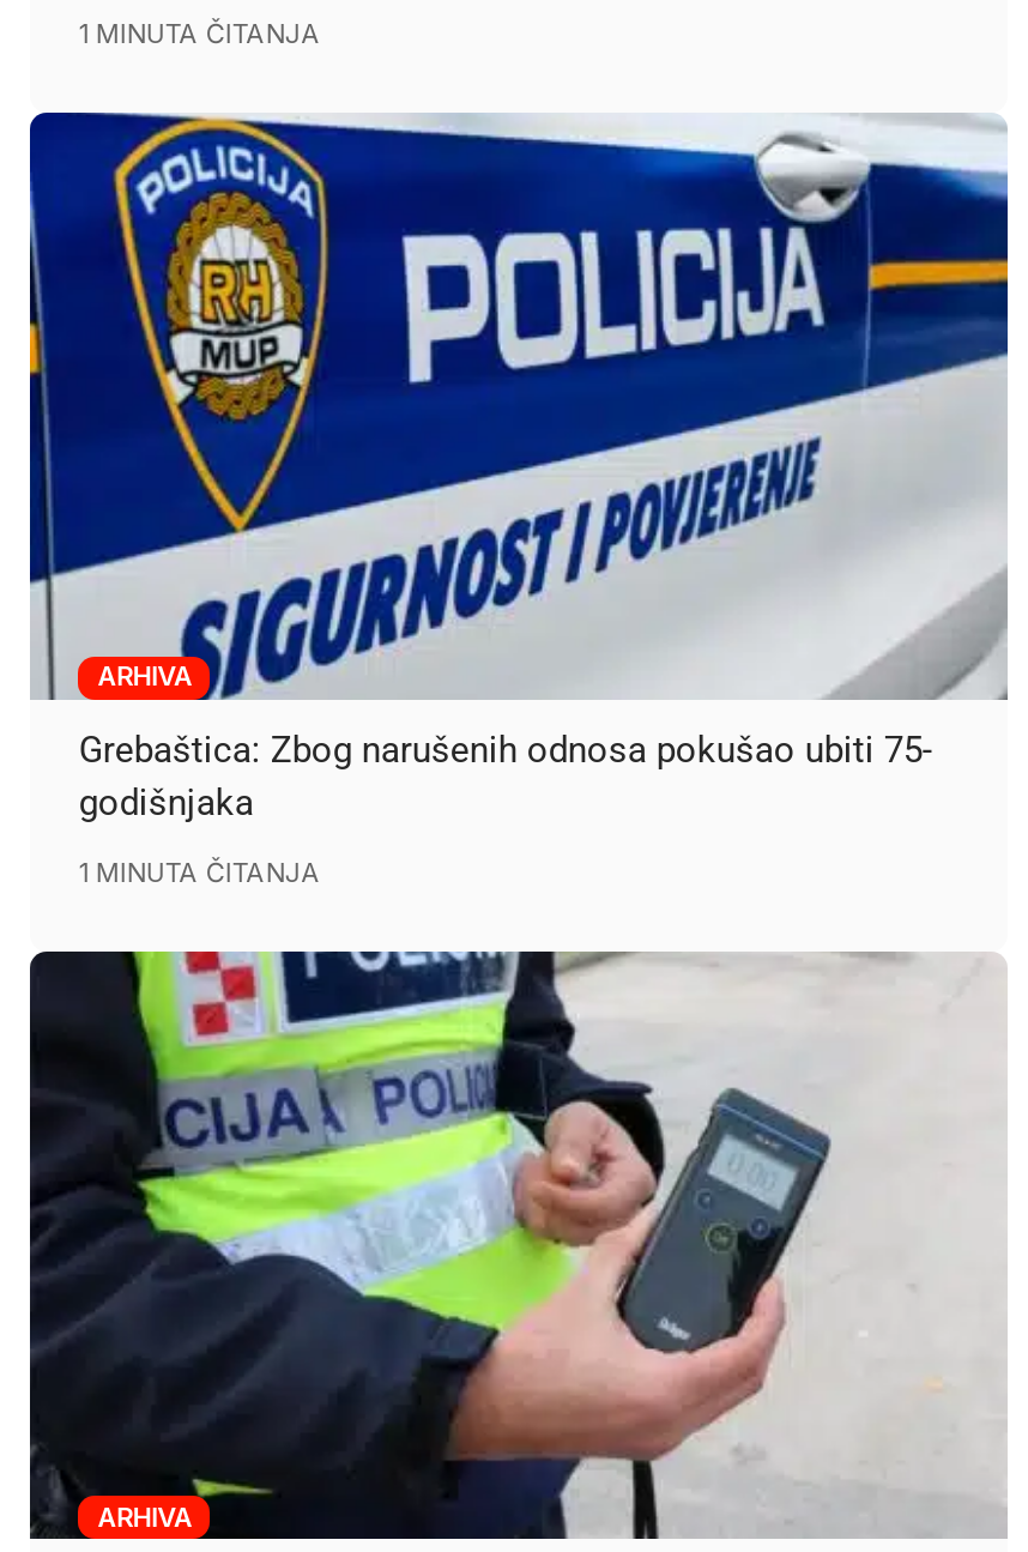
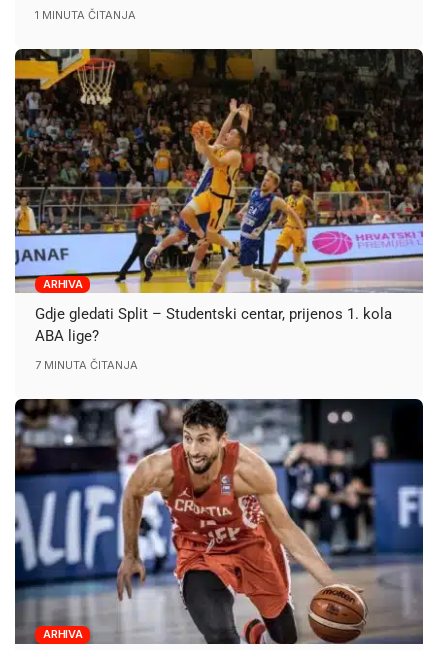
- [image]
- Grebaštica: Zbog narušenih odnosa pokušao ubiti 75-
- godišnjaka
+ [image]
+ Gdje gledati Split – Studentski centar, prijenos 1. kola
+ ABA lige?

- 1 MINUTA ČITANJA
+ 7 MINUTA ČITANJA

- [image]
+ [image]
